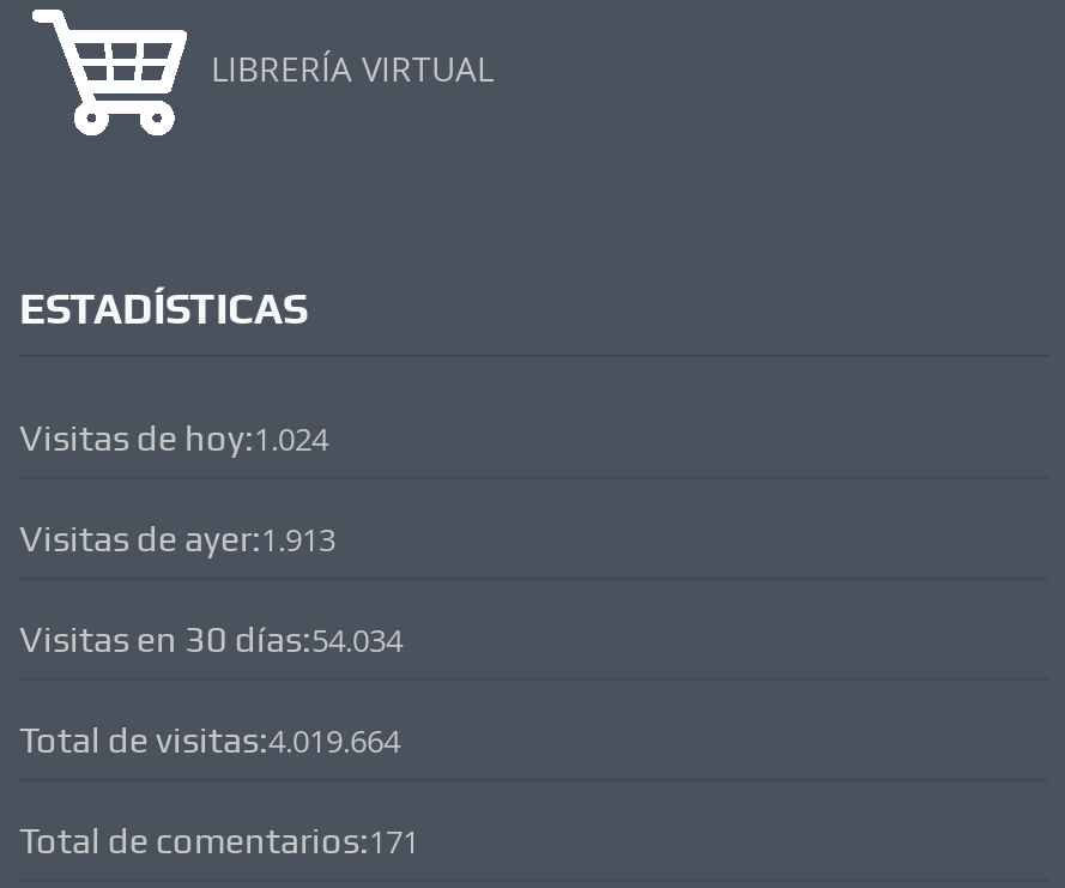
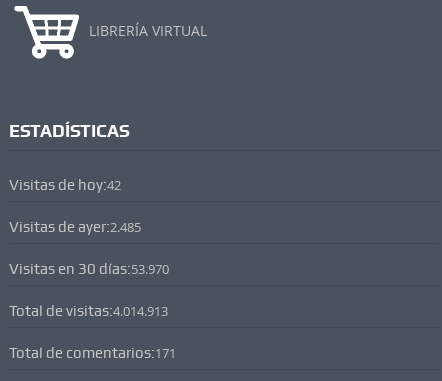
- Visitas de hoy:1.024
+ Visitas de hoy:42

- Visitas de ayer:1.913
+ Visitas de ayer:2.485

- Visitas en 30 días:54.034
+ Visitas en 30 días:53.970

- Total de visitas:4.019.664
+ Total de visitas:4.014.913
